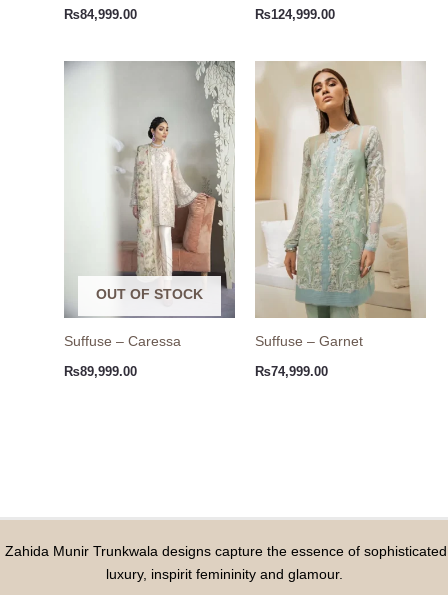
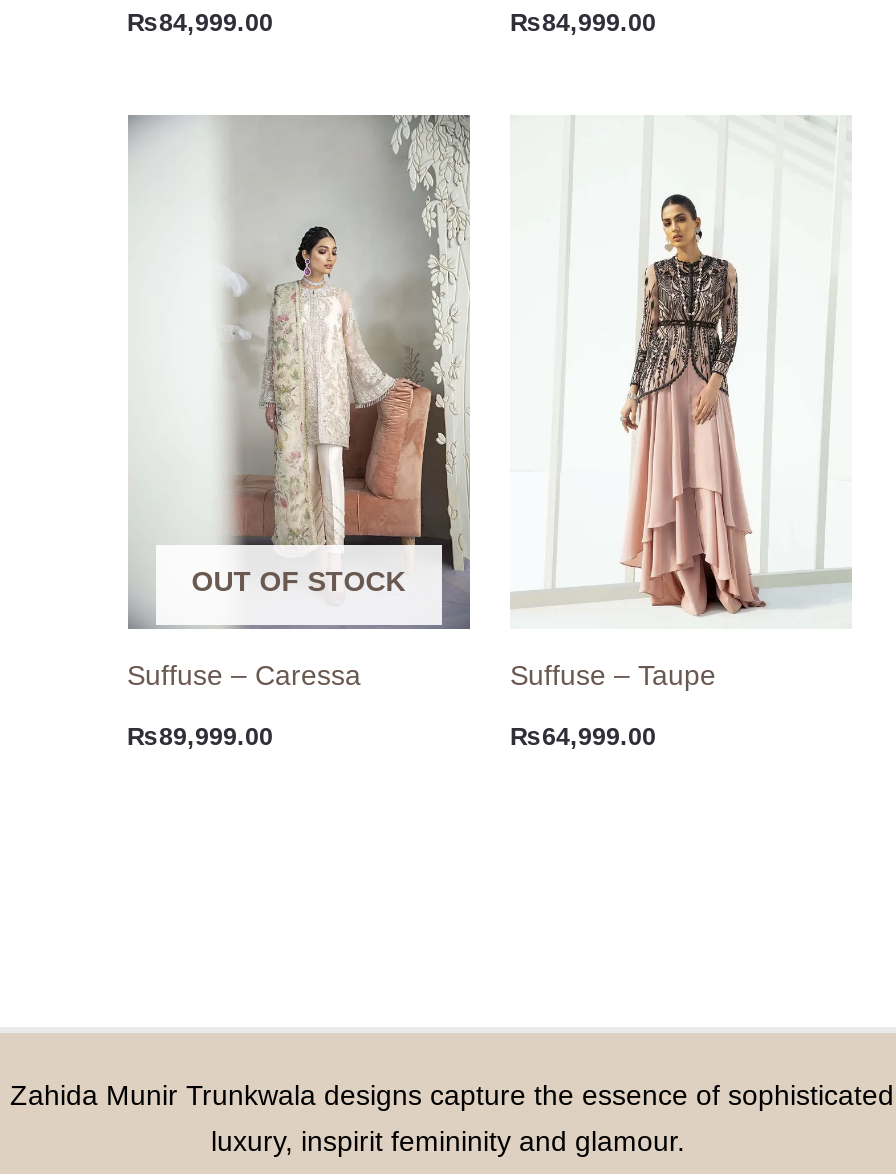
- ₨124,999.00
+ ₨84,999.00

- [image]
- Suffuse – Garnet
+ [image]
+ Suffuse – Taupe

- ₨74,999.00
+ ₨64,999.00
